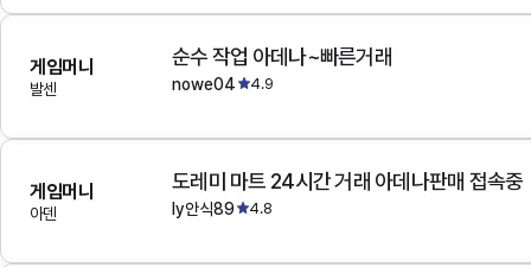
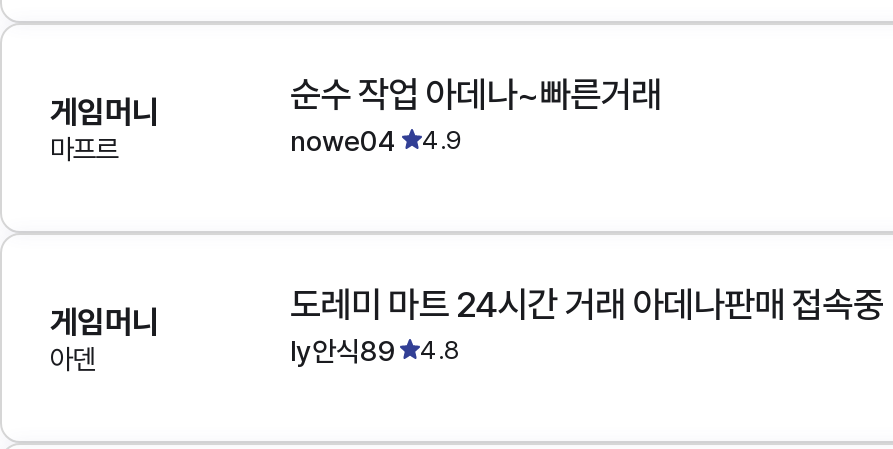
- 발센
+ 마프르
